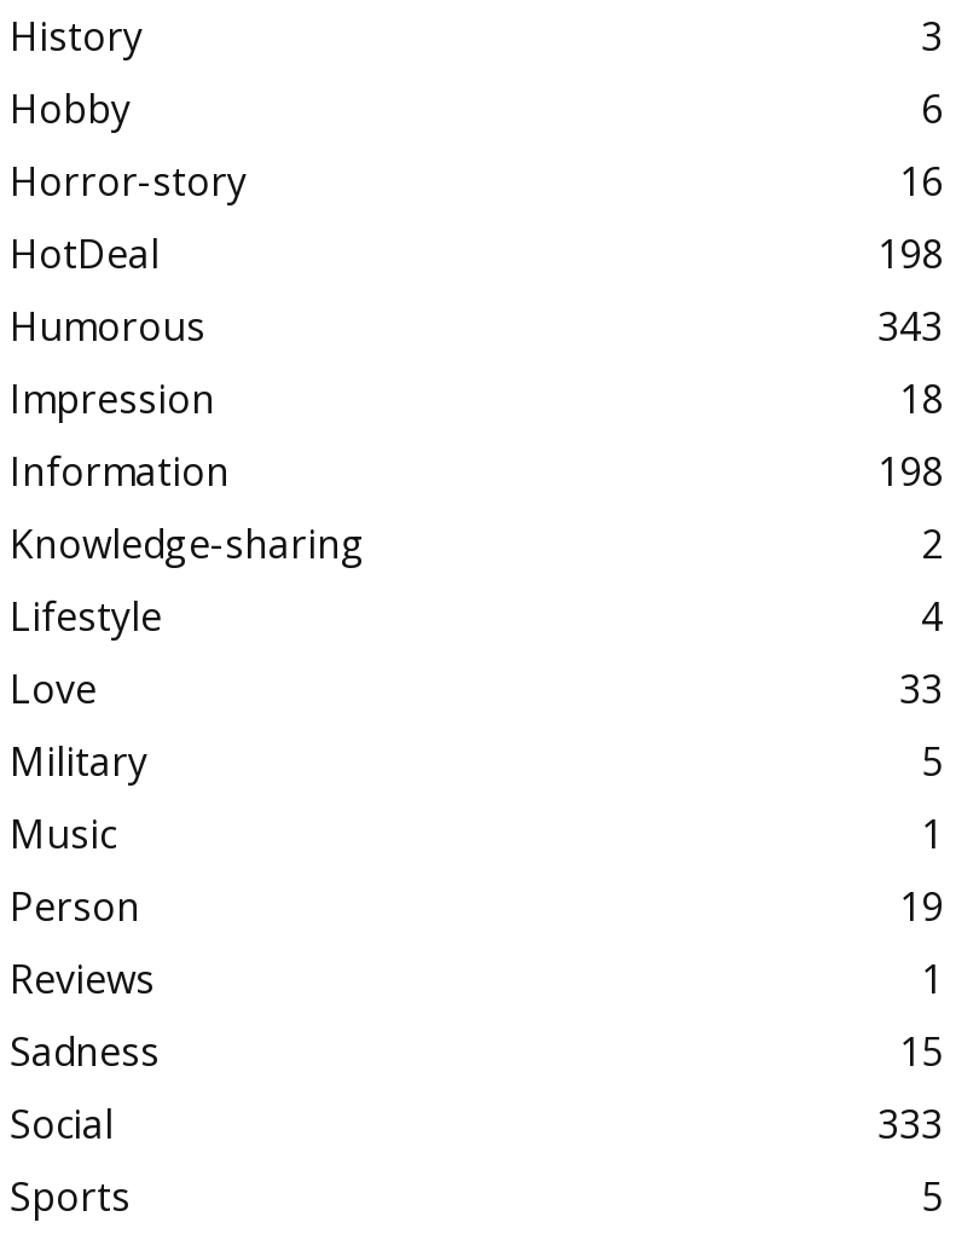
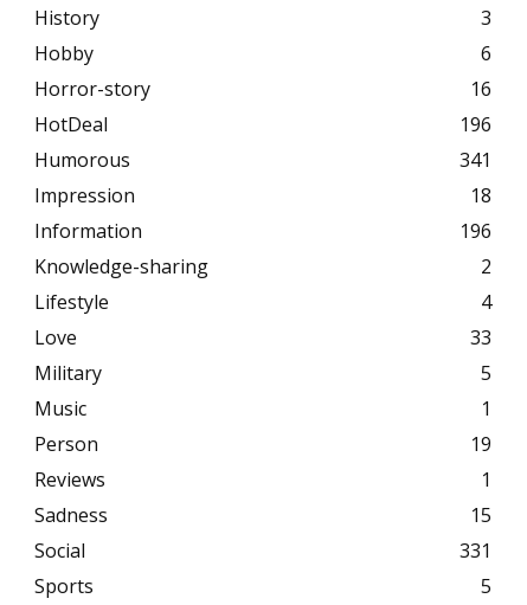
- 198
+ 196

- 343
+ 341

- 198
+ 196

- 333
+ 331
